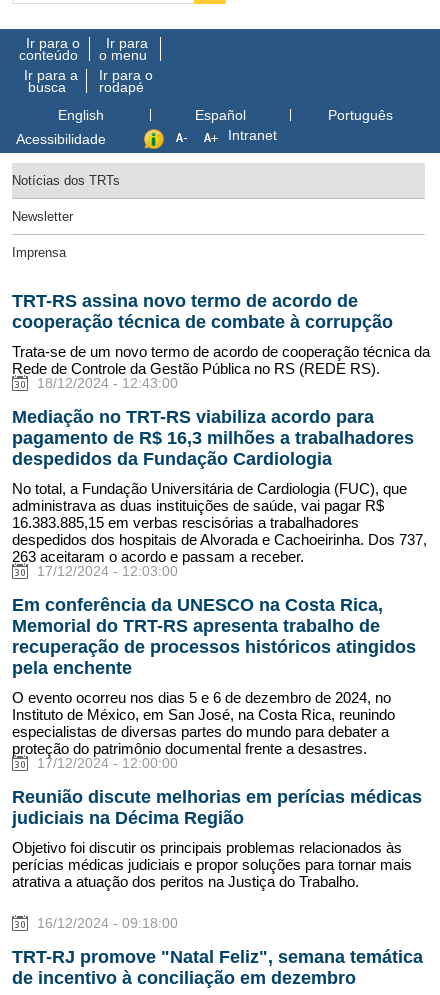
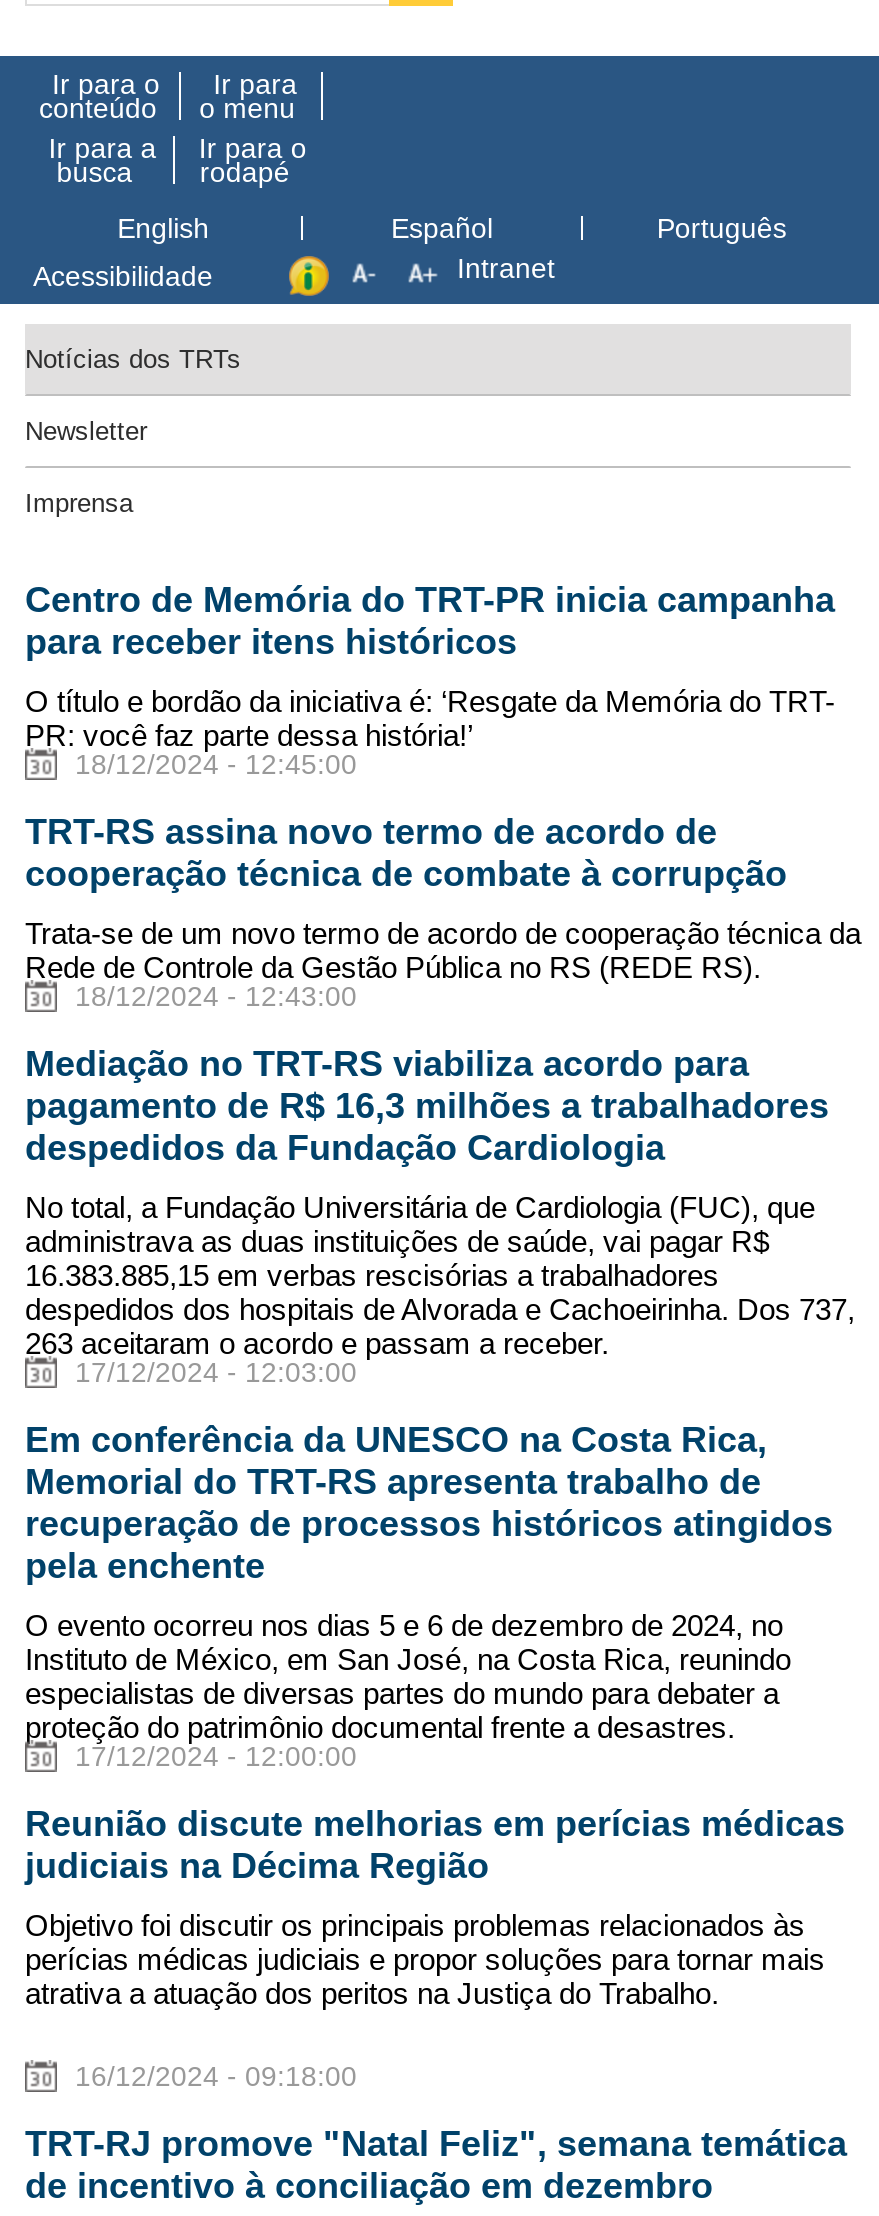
+ Centro de Memória do TRT-PR inicia campanha
+ para receber itens históricos
+ O título e bordão da iniciativa é: ‘Resgate da Memória do TRT-
+ PR: você faz parte dessa história!’
+ 18/12/2024 - 12:45:00
